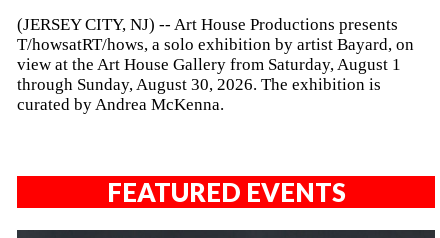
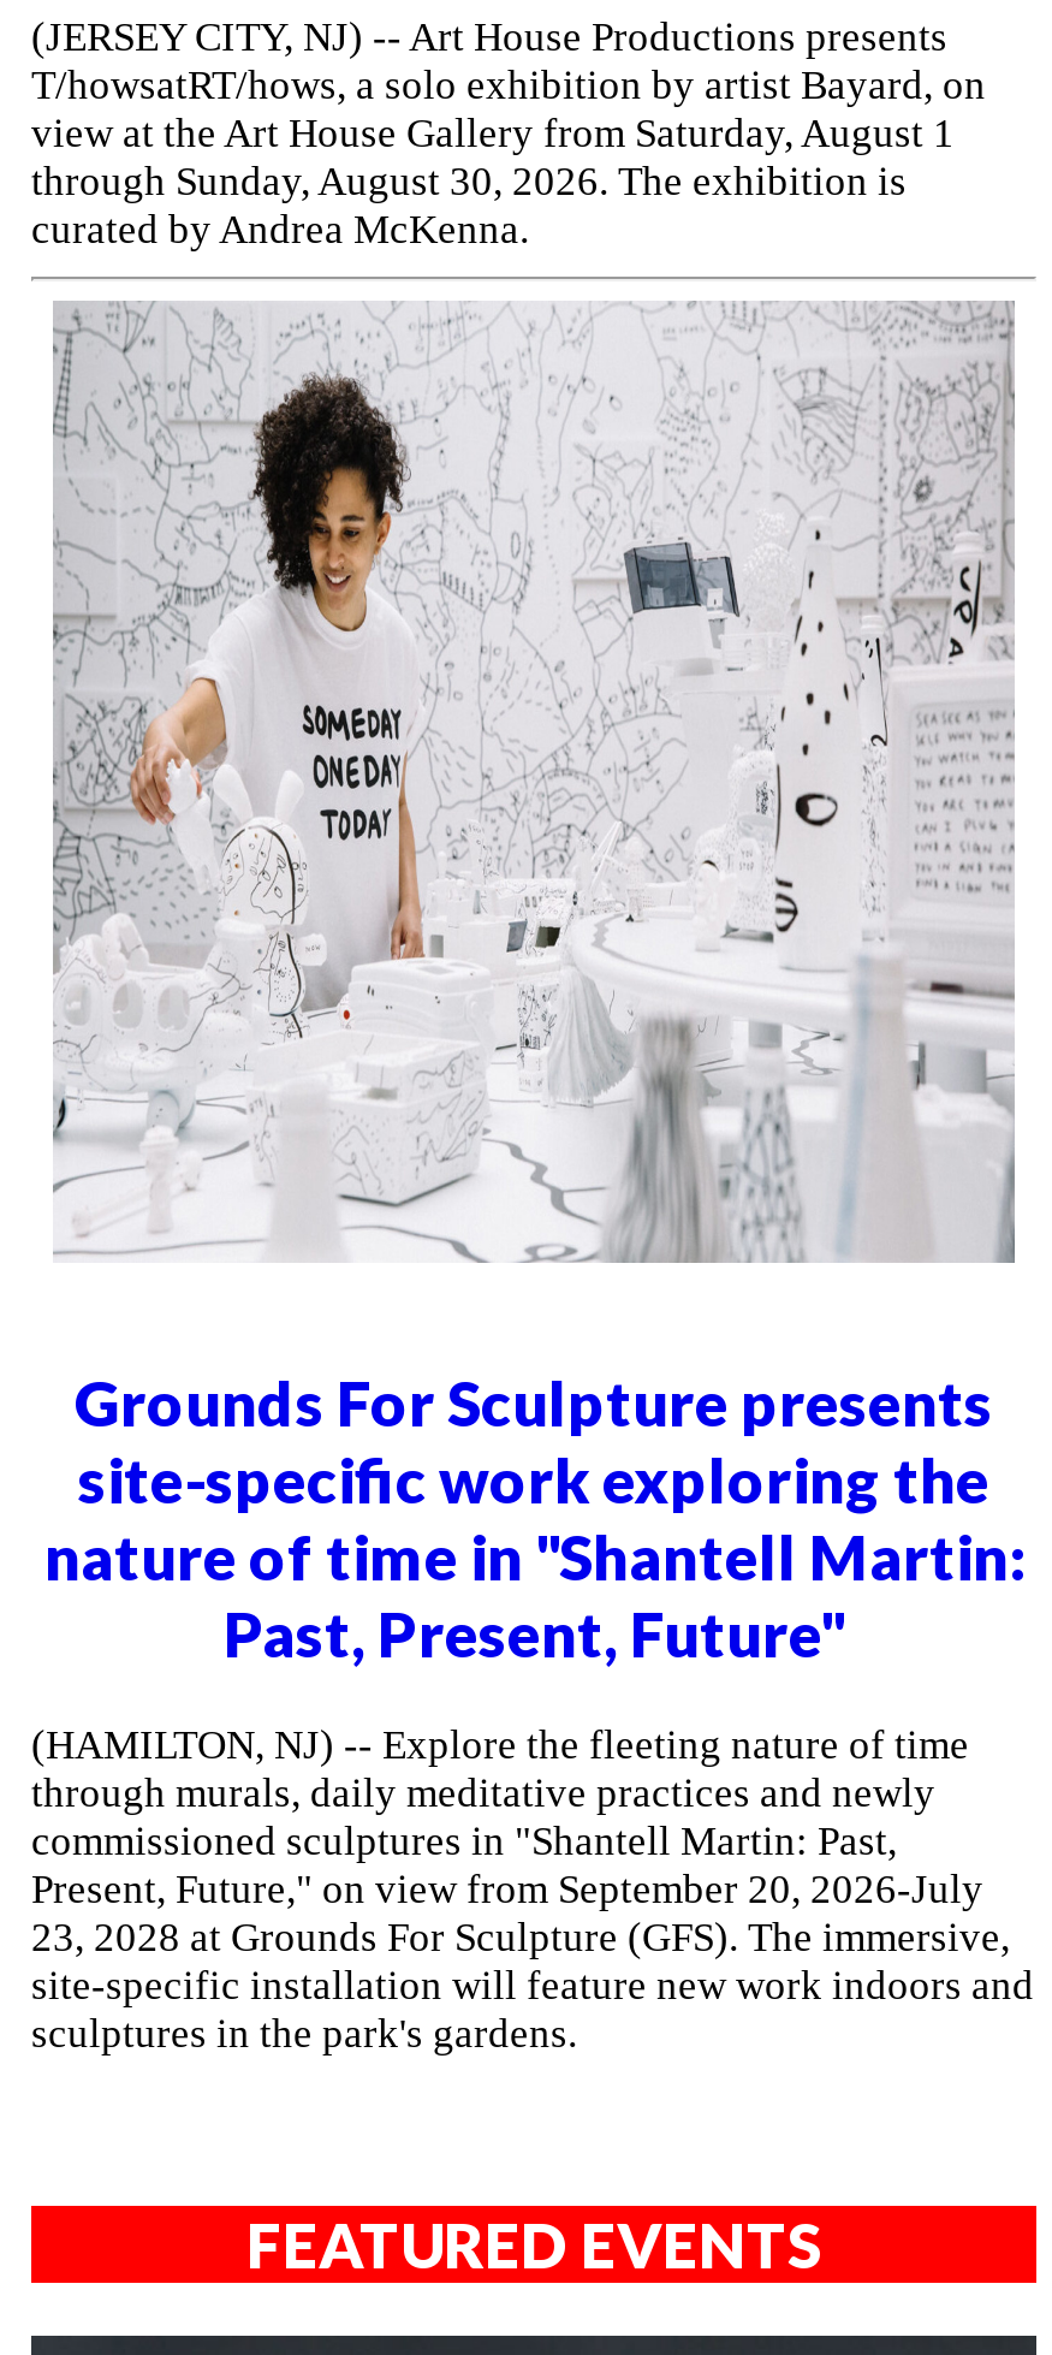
+ Grounds For Sculpture presents
+ site-specific work exploring the
+ nature of time in "Shantell Martin:
+ Past, Present, Future"
+ (HAMILTON, NJ) -- Explore the fleeting nature of time
+ through murals, daily meditative practices and newly
+ commissioned sculptures in "Shantell Martin: Past,
+ Present, Future," on view from September 20, 2026-July
+ 23, 2028 at Grounds For Sculpture (GFS). The immersive,
+ site-specific installation will feature new work indoors and
+ sculptures in the park's gardens.

+ [image]
